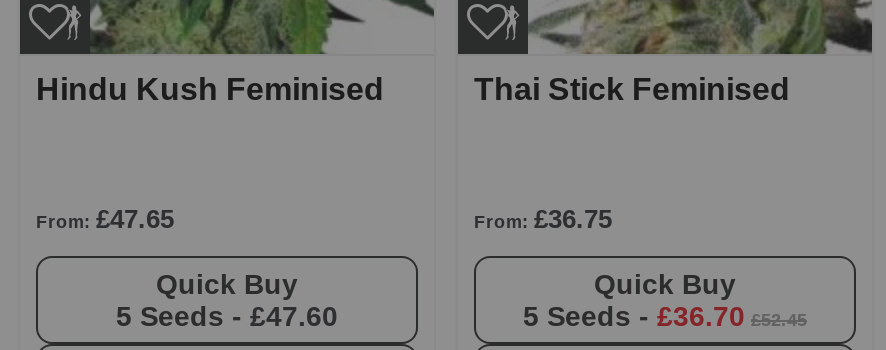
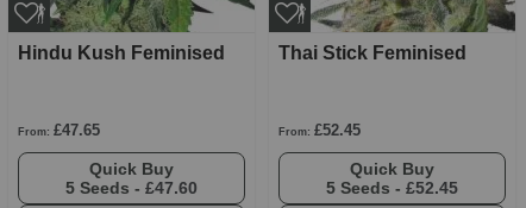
- From: £36.75
+ From: £52.45

- 5 Seeds - £36.70 £52.45
+ 5 Seeds - £52.45
